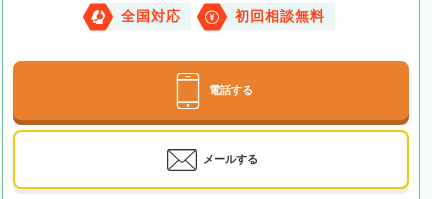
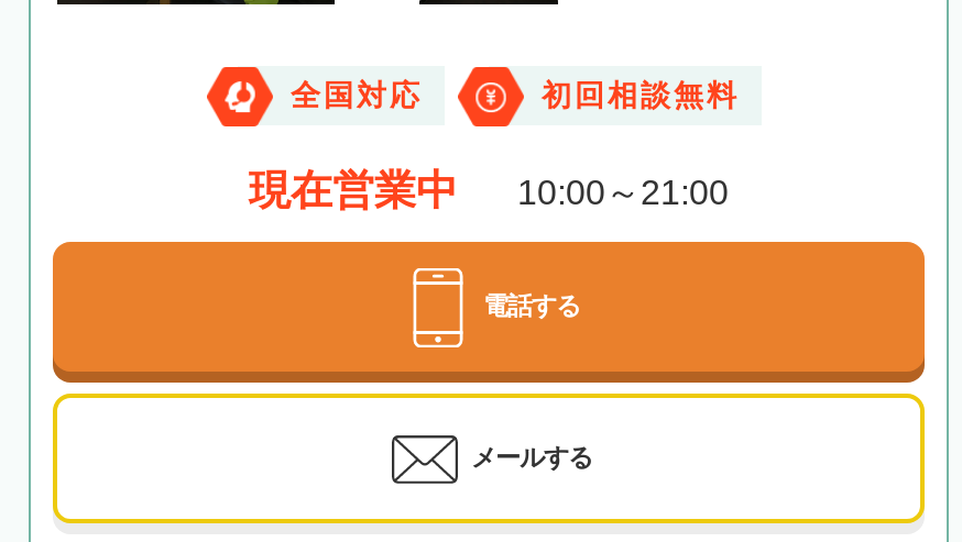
+ 現在営業中
+ 10:00～21:00
